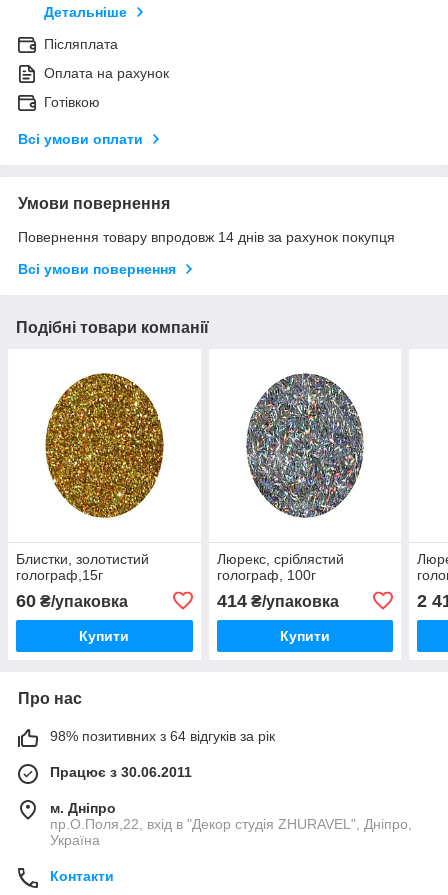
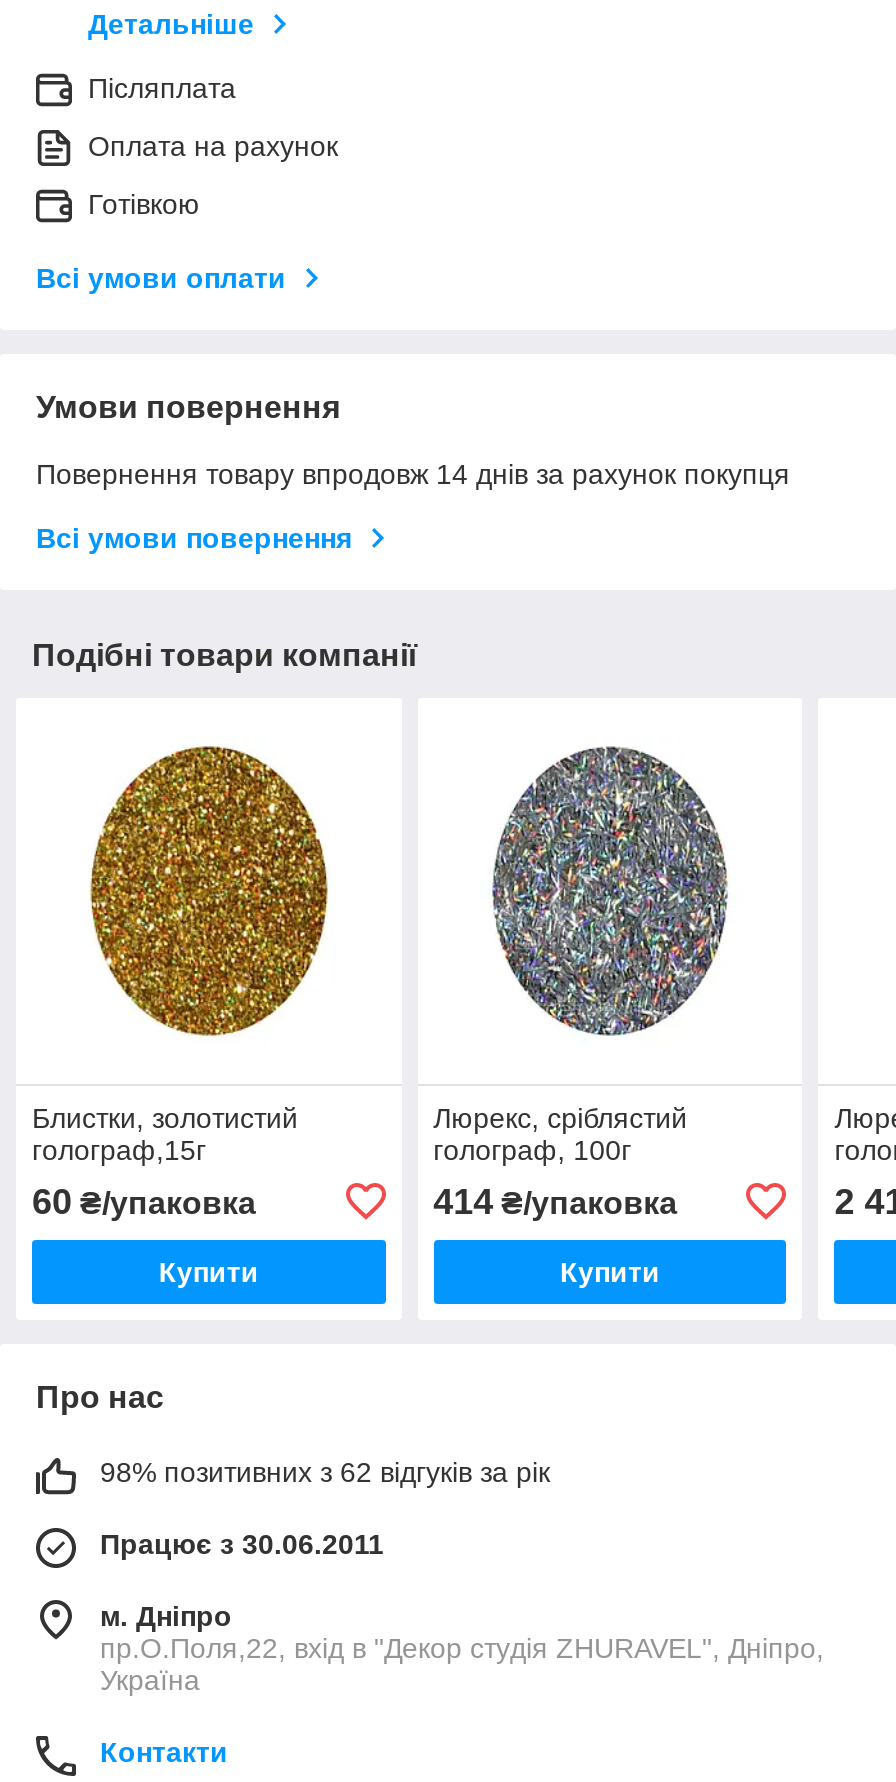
- 98% позитивних з 64 відгуків за рік
+ 98% позитивних з 62 відгуків за рік
